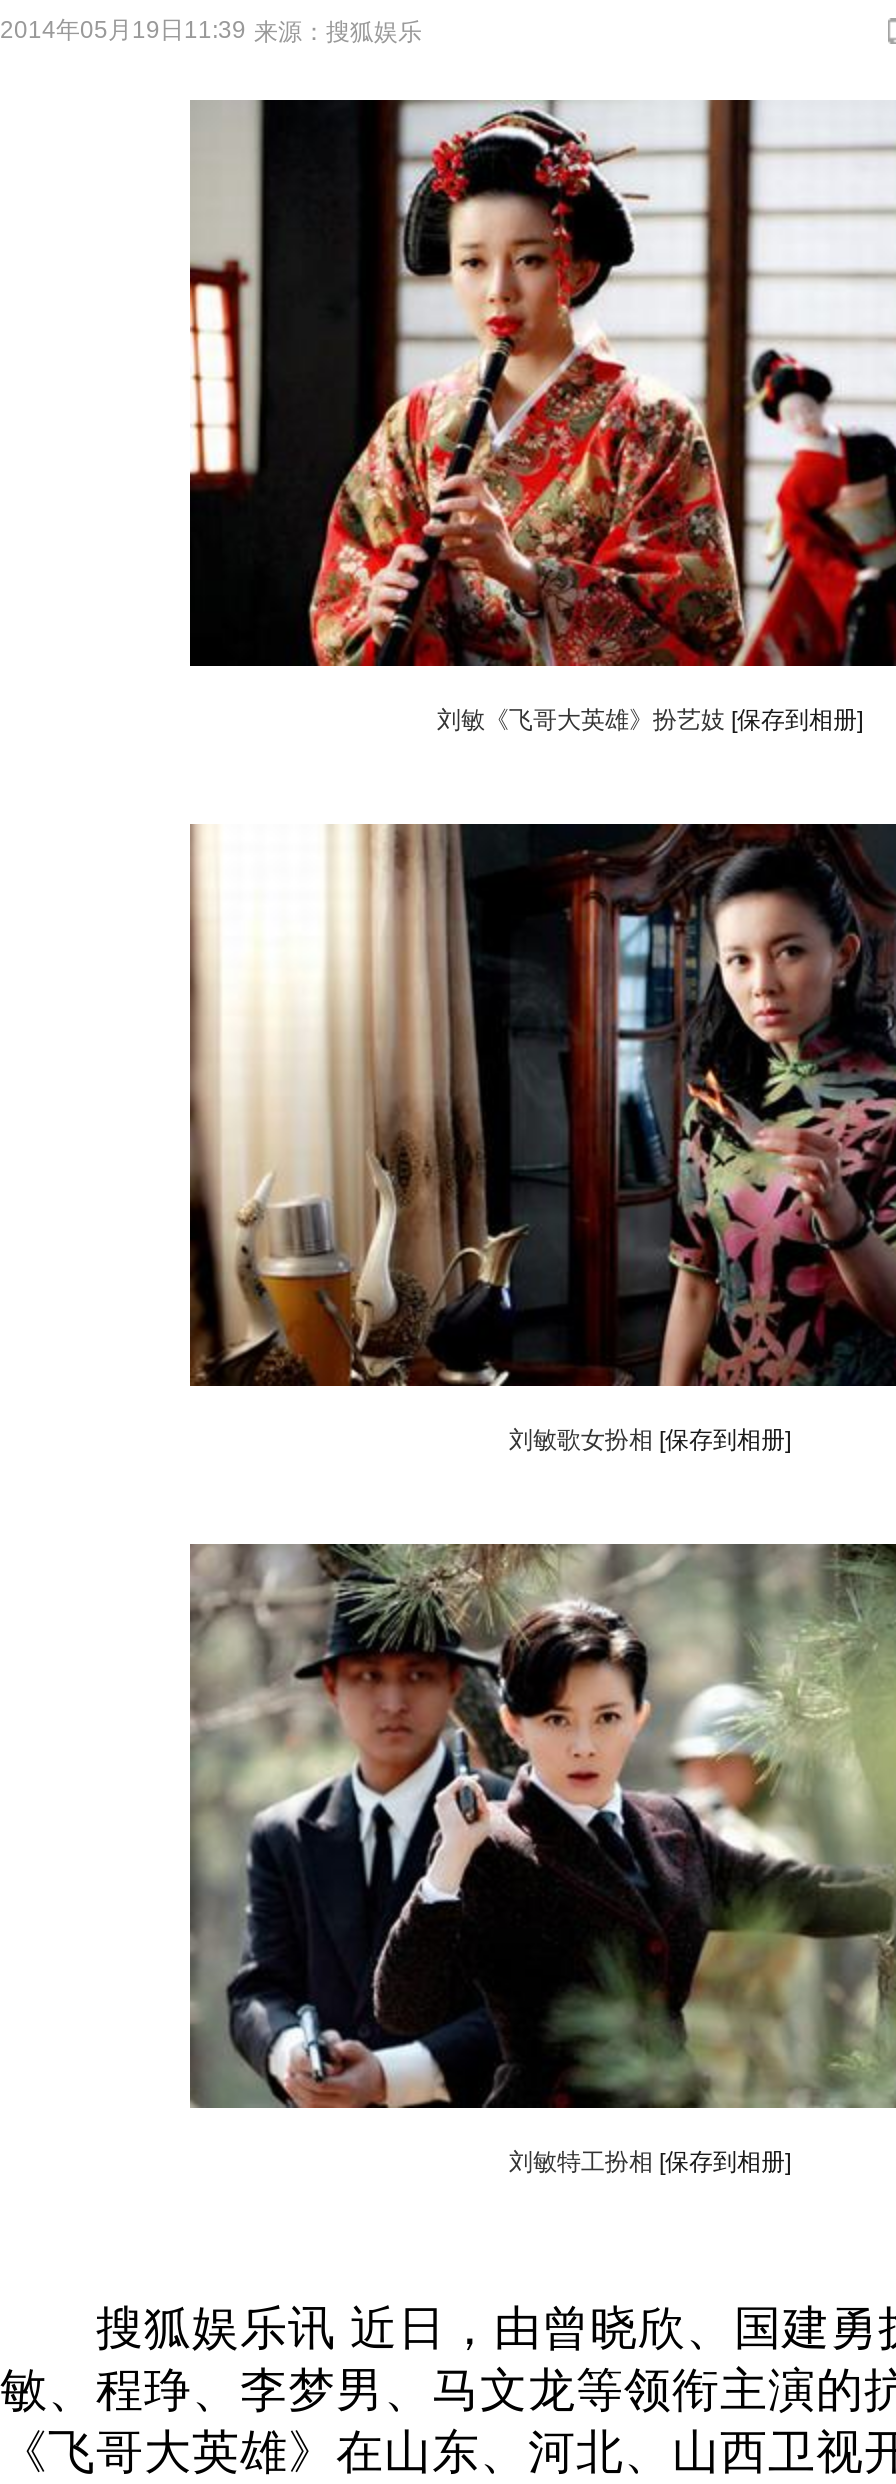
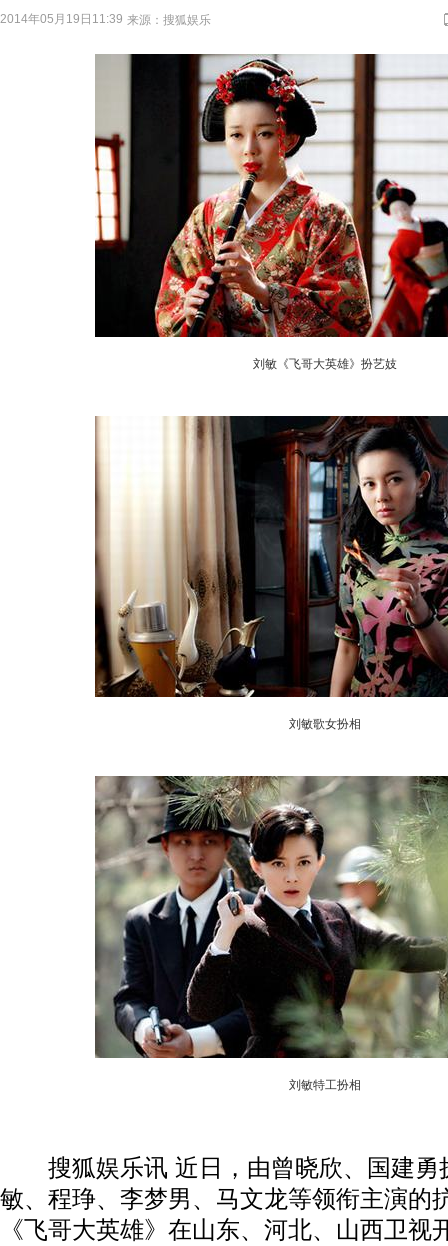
- 刘敏《飞哥大英雄》扮艺妓 [保存到相册]
+ 刘敏《飞哥大英雄》扮艺妓

- 刘敏歌女扮相 [保存到相册]
+ 刘敏歌女扮相

- 刘敏特工扮相 [保存到相册]
+ 刘敏特工扮相
